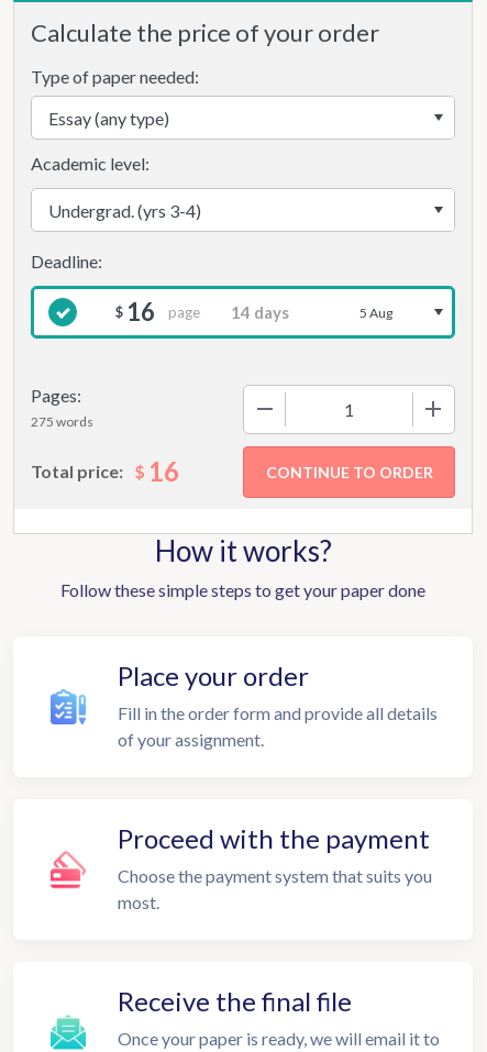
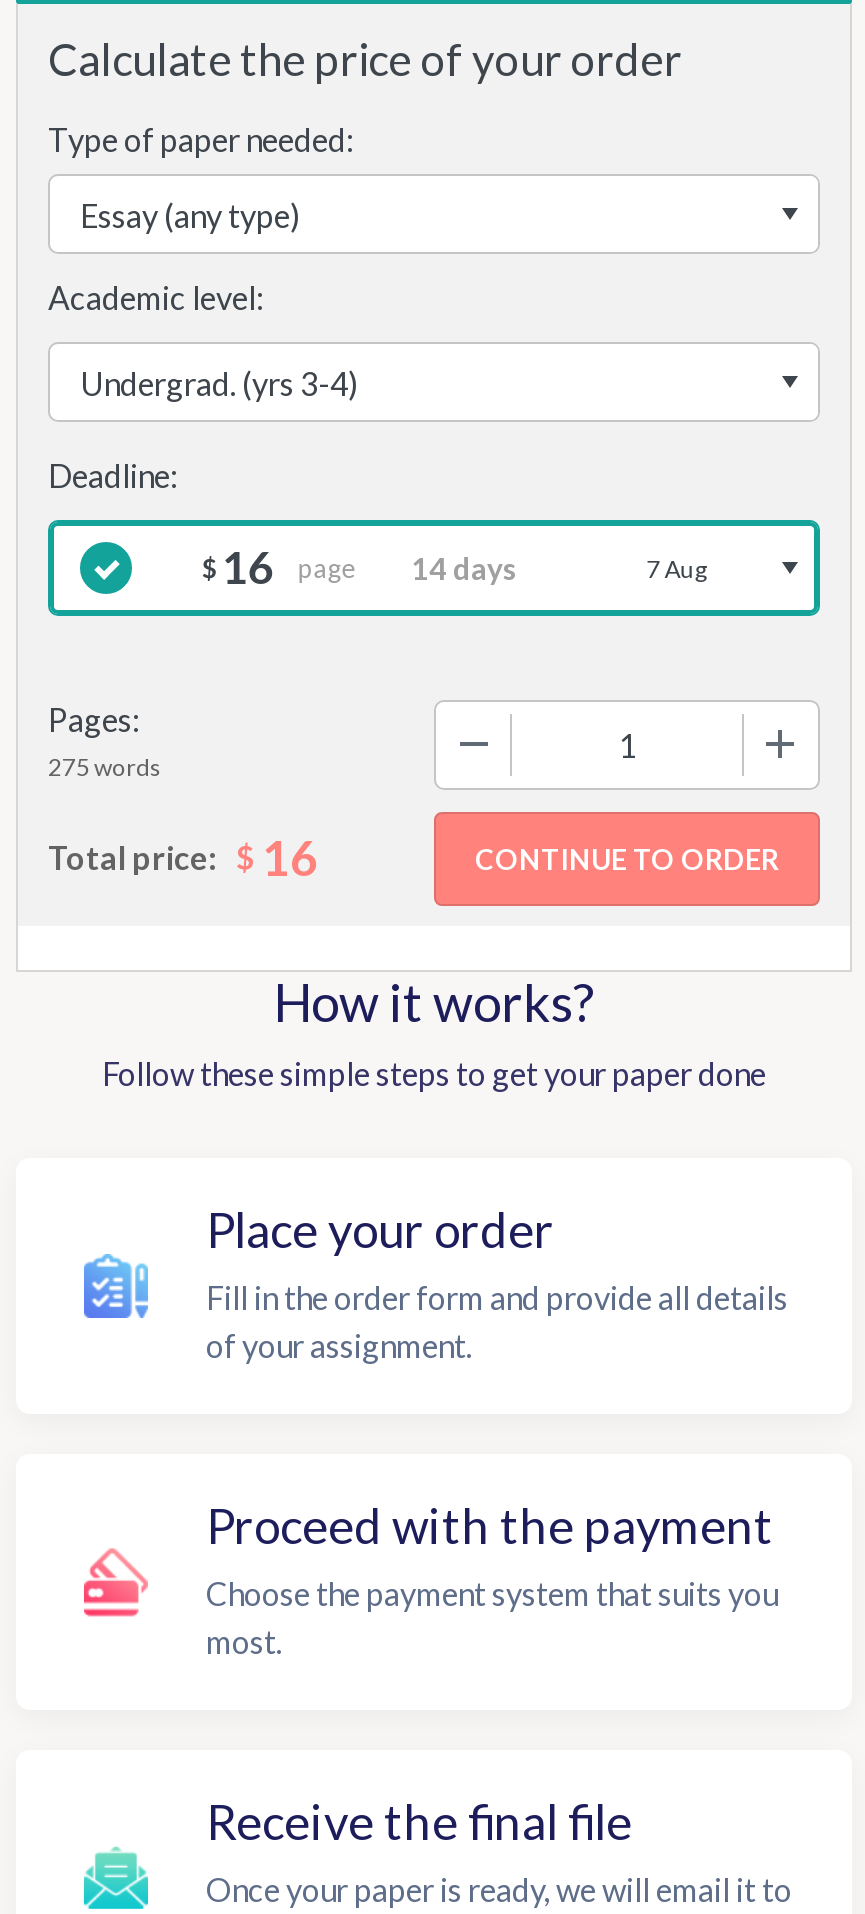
- 5 Aug
+ 7 Aug
